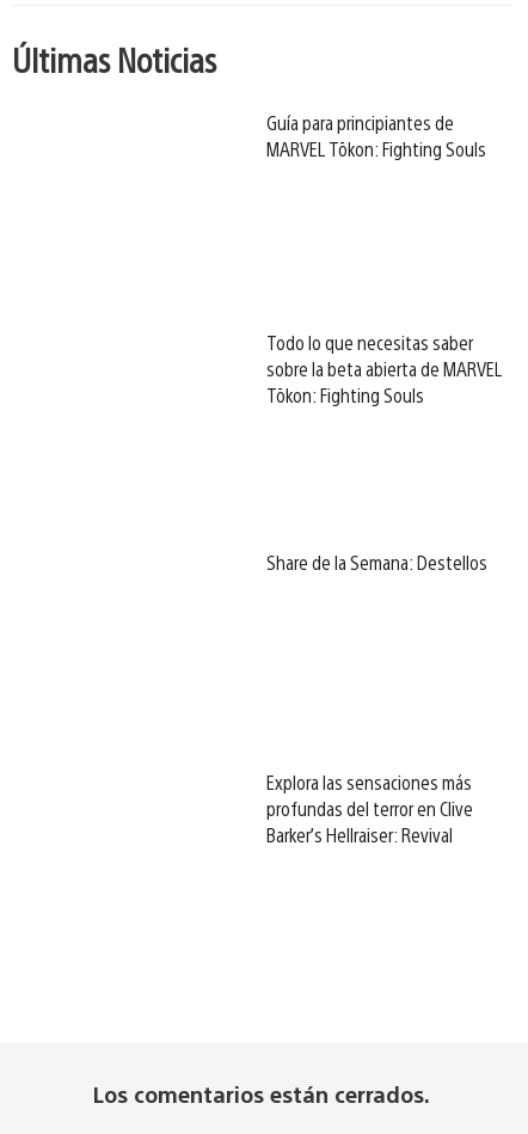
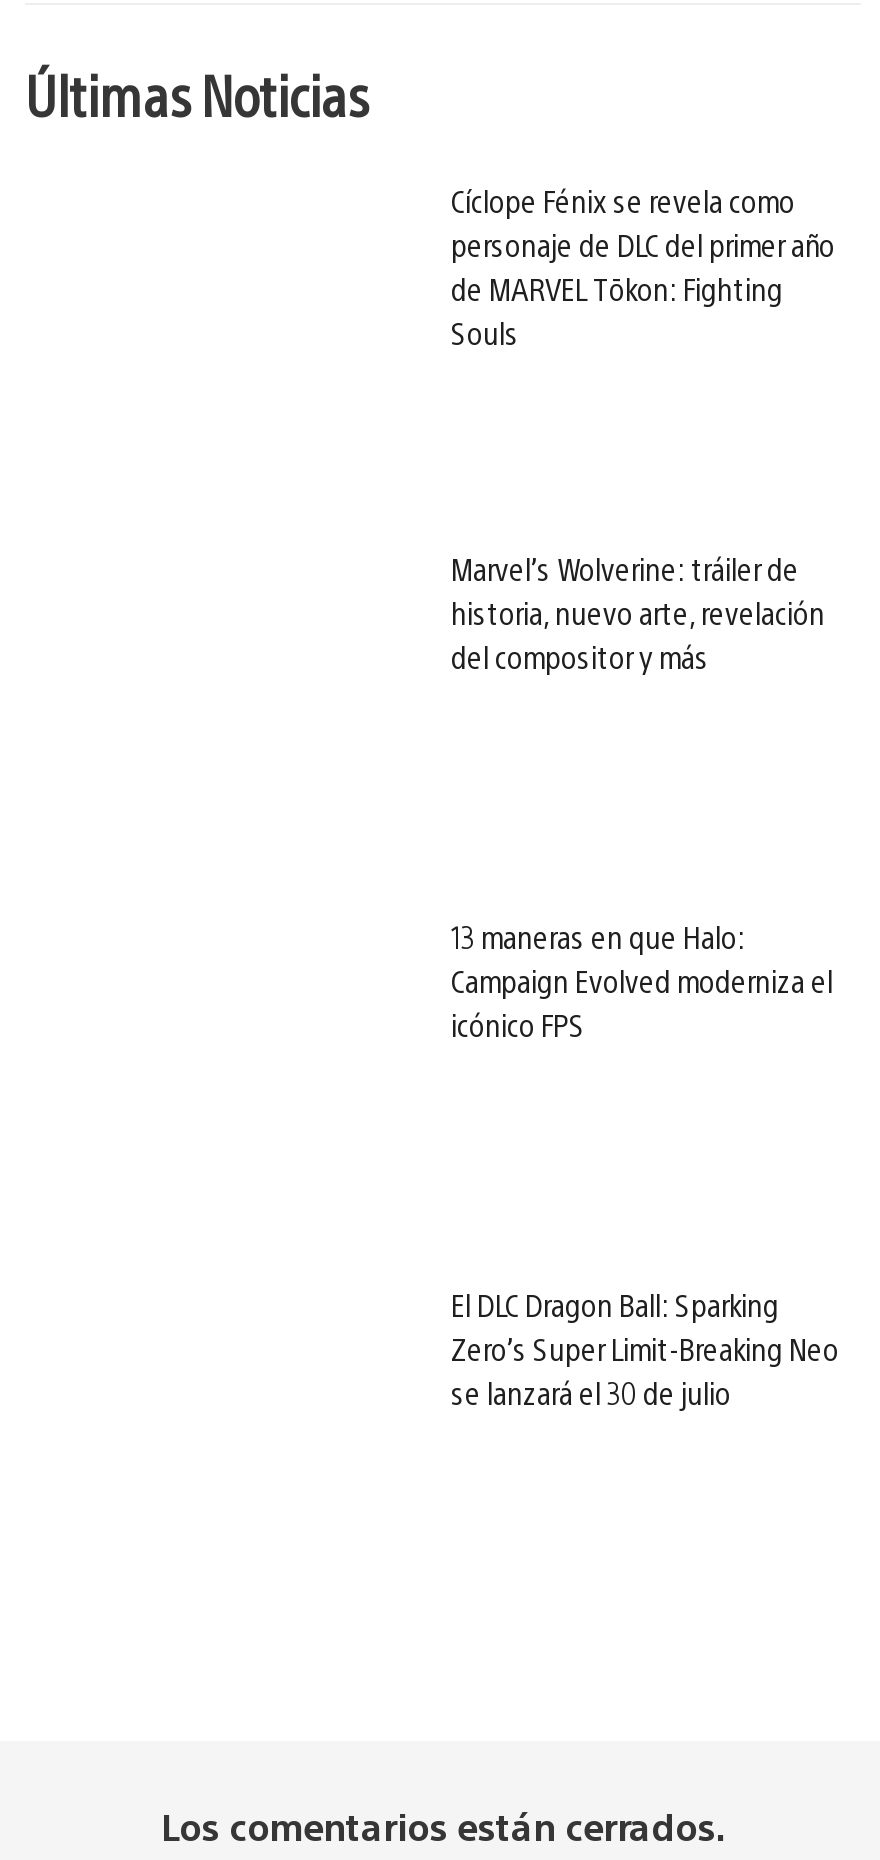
- Guía para principiantes de
- MARVEL Tōkon: Fighting Souls
+ Cíclope Fénix se revela como
+ personaje de DLC del primer año
+ de MARVEL Tōkon: Fighting
+ Souls

- Todo lo que necesitas saber
- sobre la beta abierta de MARVEL
- Tōkon: Fighting Souls
+ Marvel’s Wolverine: tráiler de
+ historia, nuevo arte, revelación
+ del compositor y más

- Share de la Semana: Destellos
+ 13 maneras en que Halo:
+ Campaign Evolved moderniza el
+ icónico FPS

- Explora las sensaciones más
- profundas del terror en Clive
- Barker’s Hellraiser: Revival
+ El DLC Dragon Ball: Sparking
+ Zero’s Super Limit-Breaking Neo
+ se lanzará el 30 de julio
